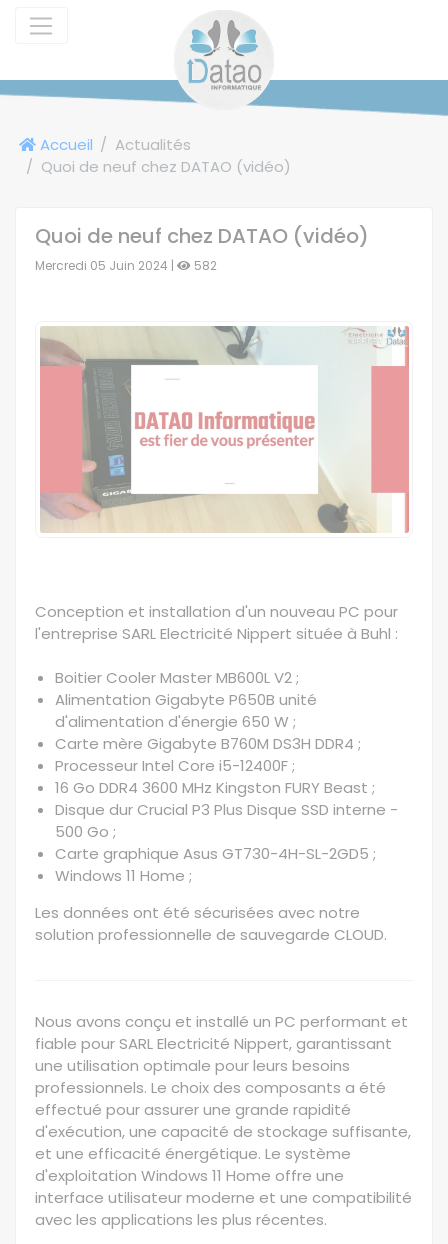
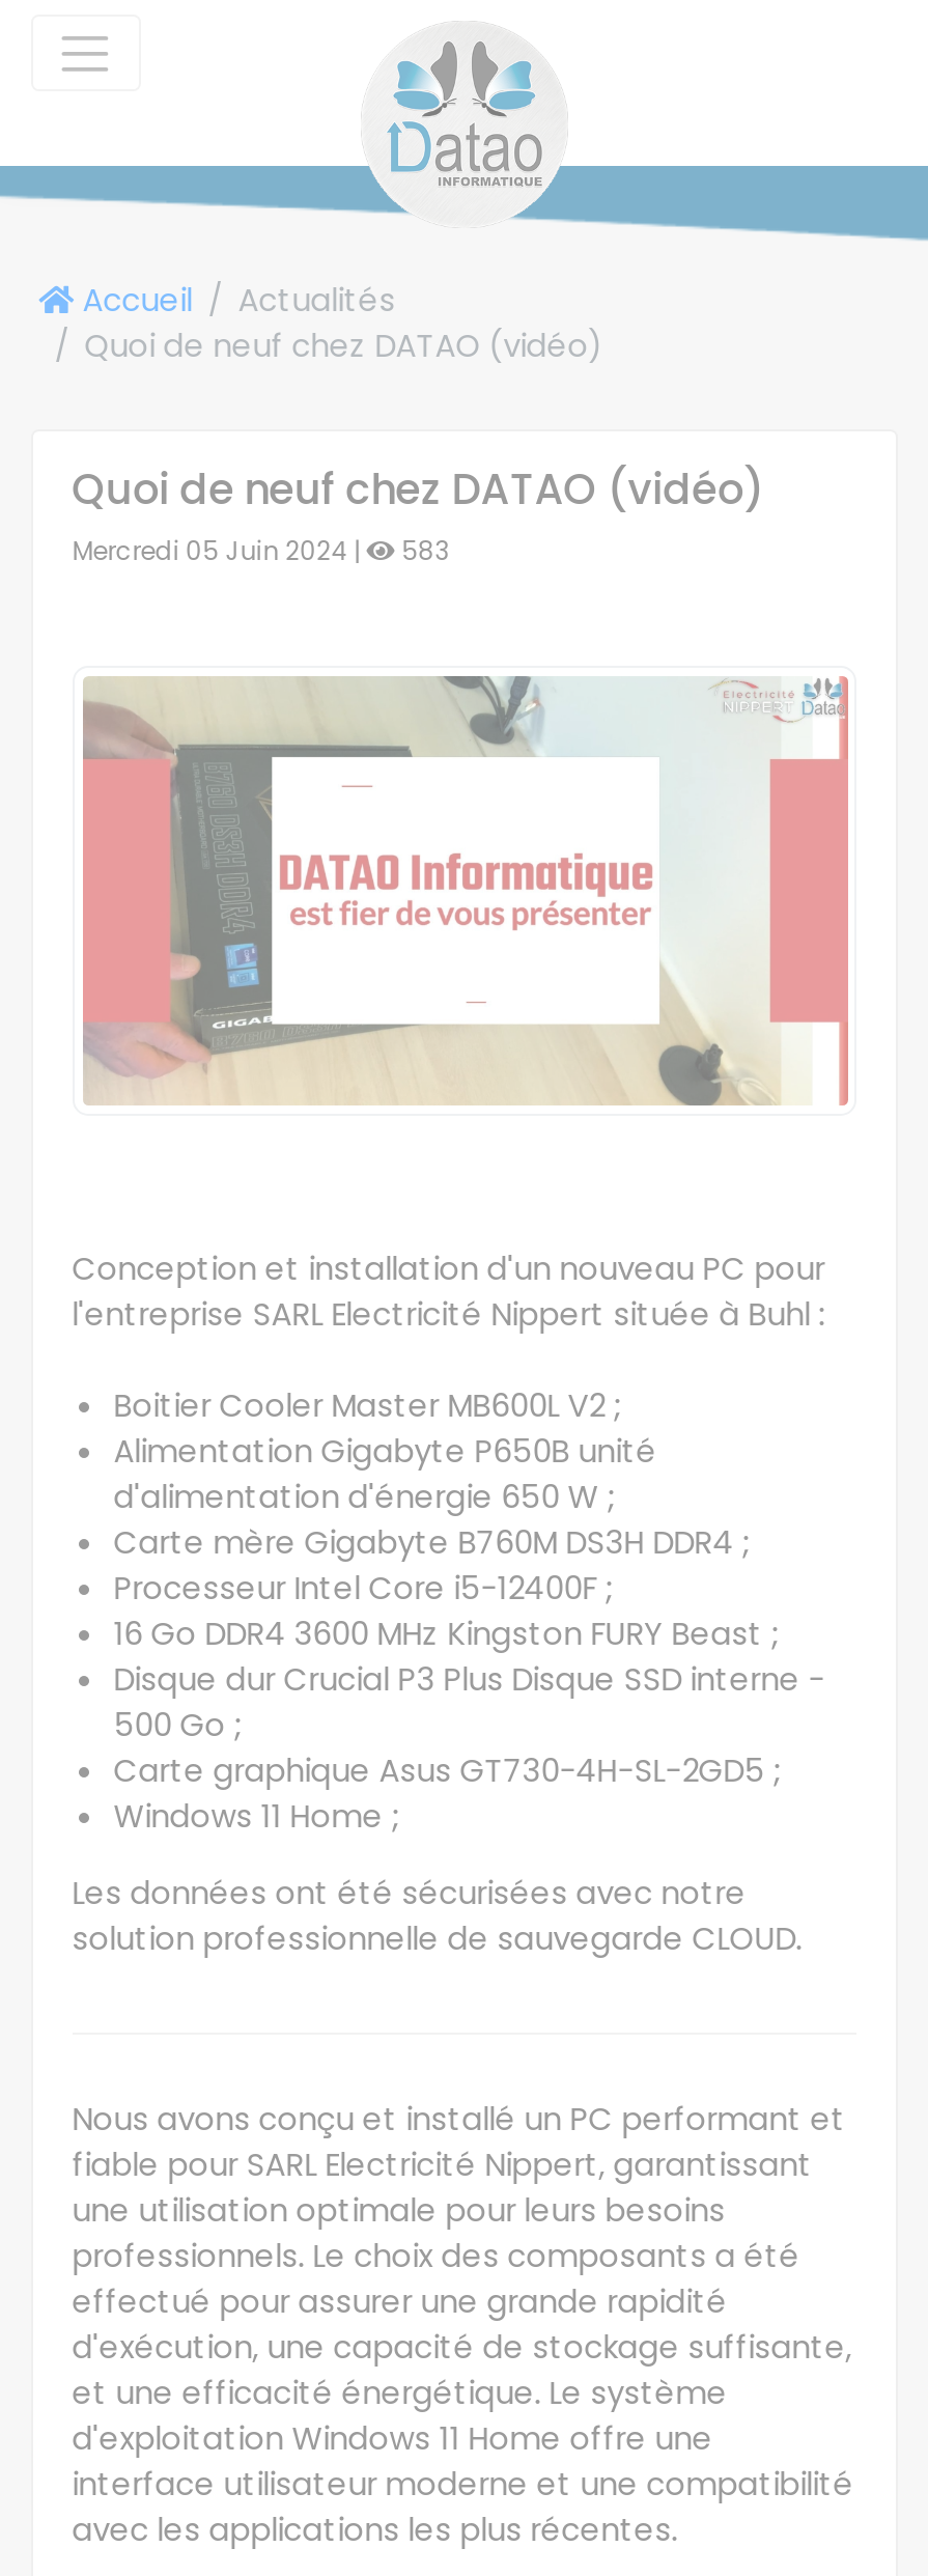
- 582
+ 583
